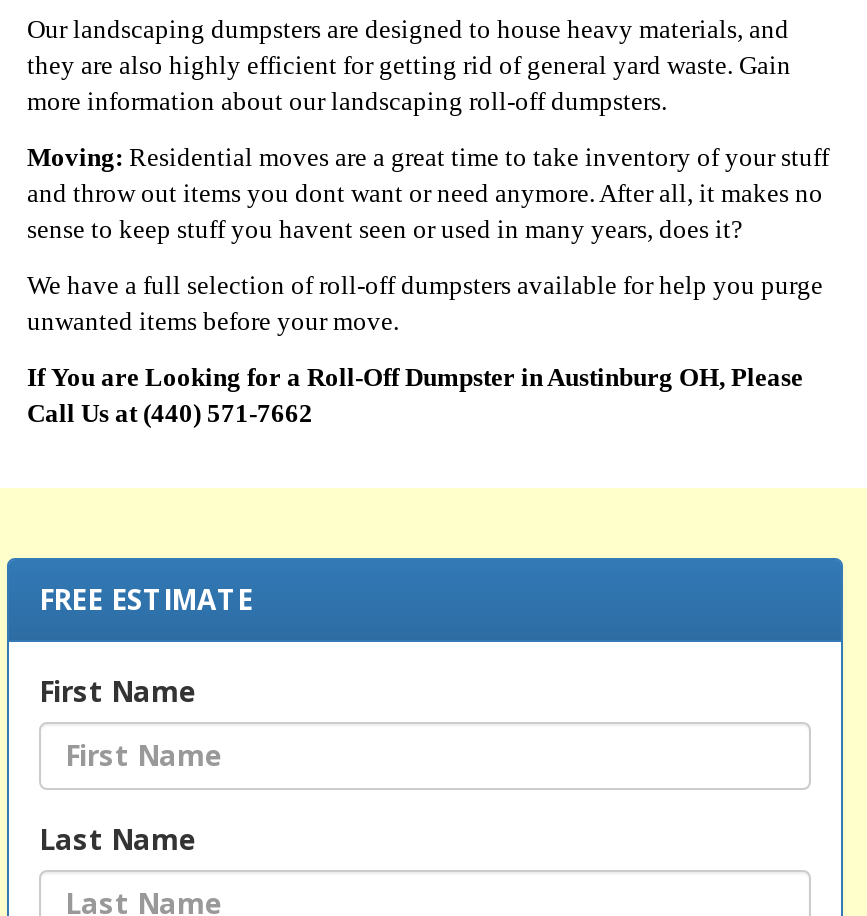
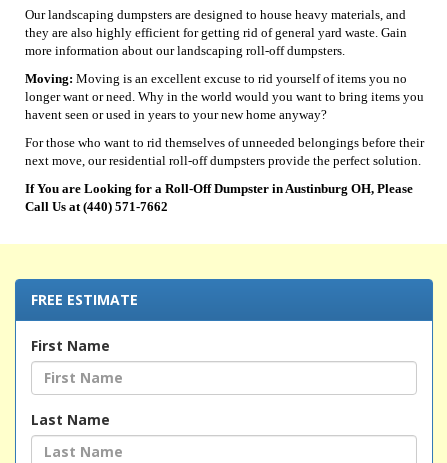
- Moving: Residential moves are a great time to take inventory of your stuff
- and throw out items you dont want or need anymore. After all, it makes no
- sense to keep stuff you havent seen or used in many years, does it?
+ Moving: Moving is an excellent excuse to rid yourself of items you no
+ longer want or need. Why in the world would you want to bring items you
+ havent seen or used in years to your new home anyway?

- We have a full selection of roll-off dumpsters available for help you purge
- unwanted items before your move.
+ For those who want to rid themselves of unneeded belongings before their
+ next move, our residential roll-off dumpsters provide the perfect solution.
